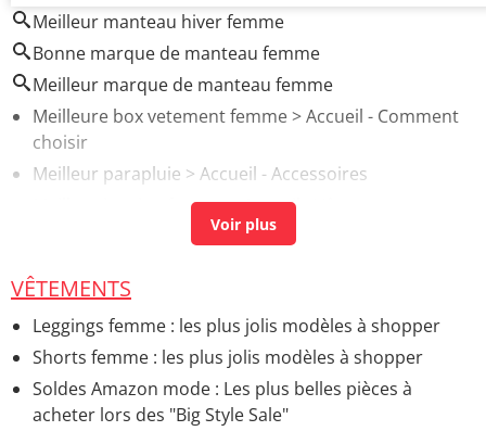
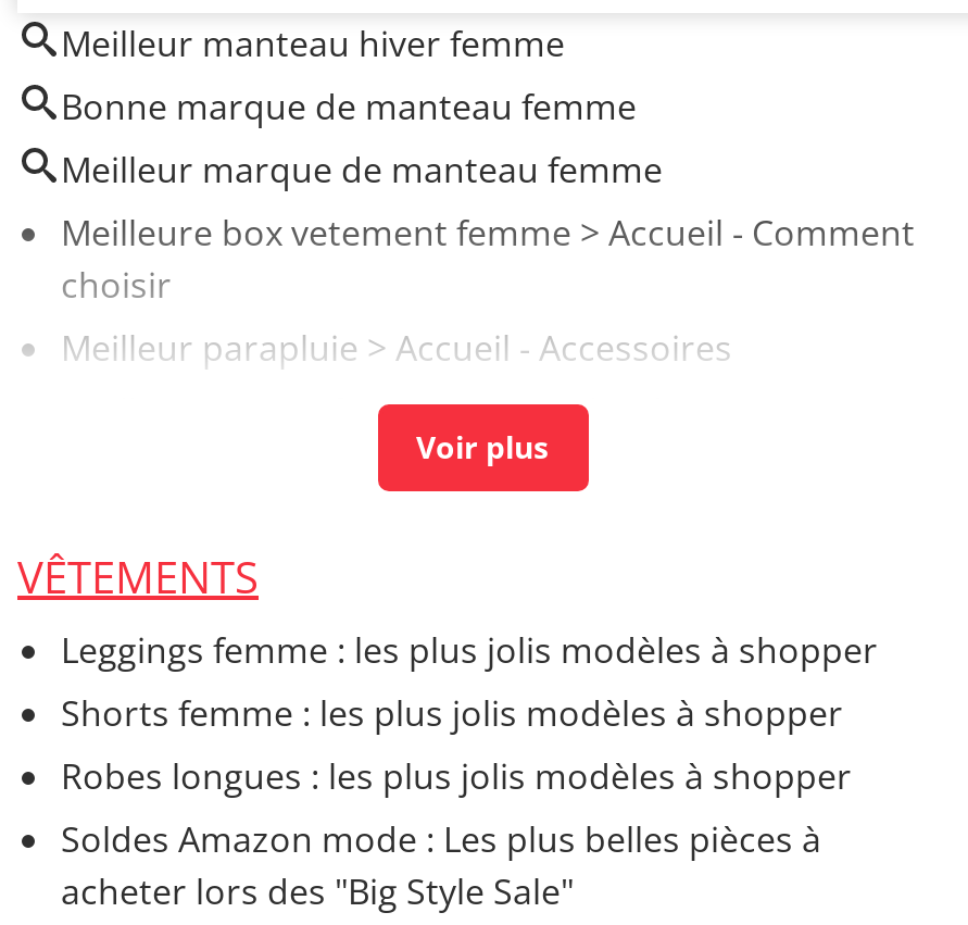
+ Robes longues : les plus jolis modèles à shopper
